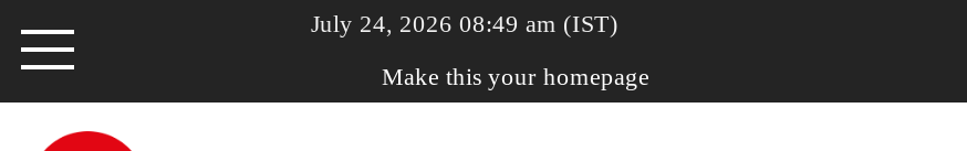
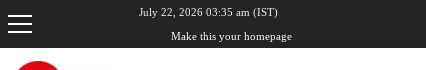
- July 24, 2026 08:49 am (IST)
+ July 22, 2026 03:35 am (IST)
